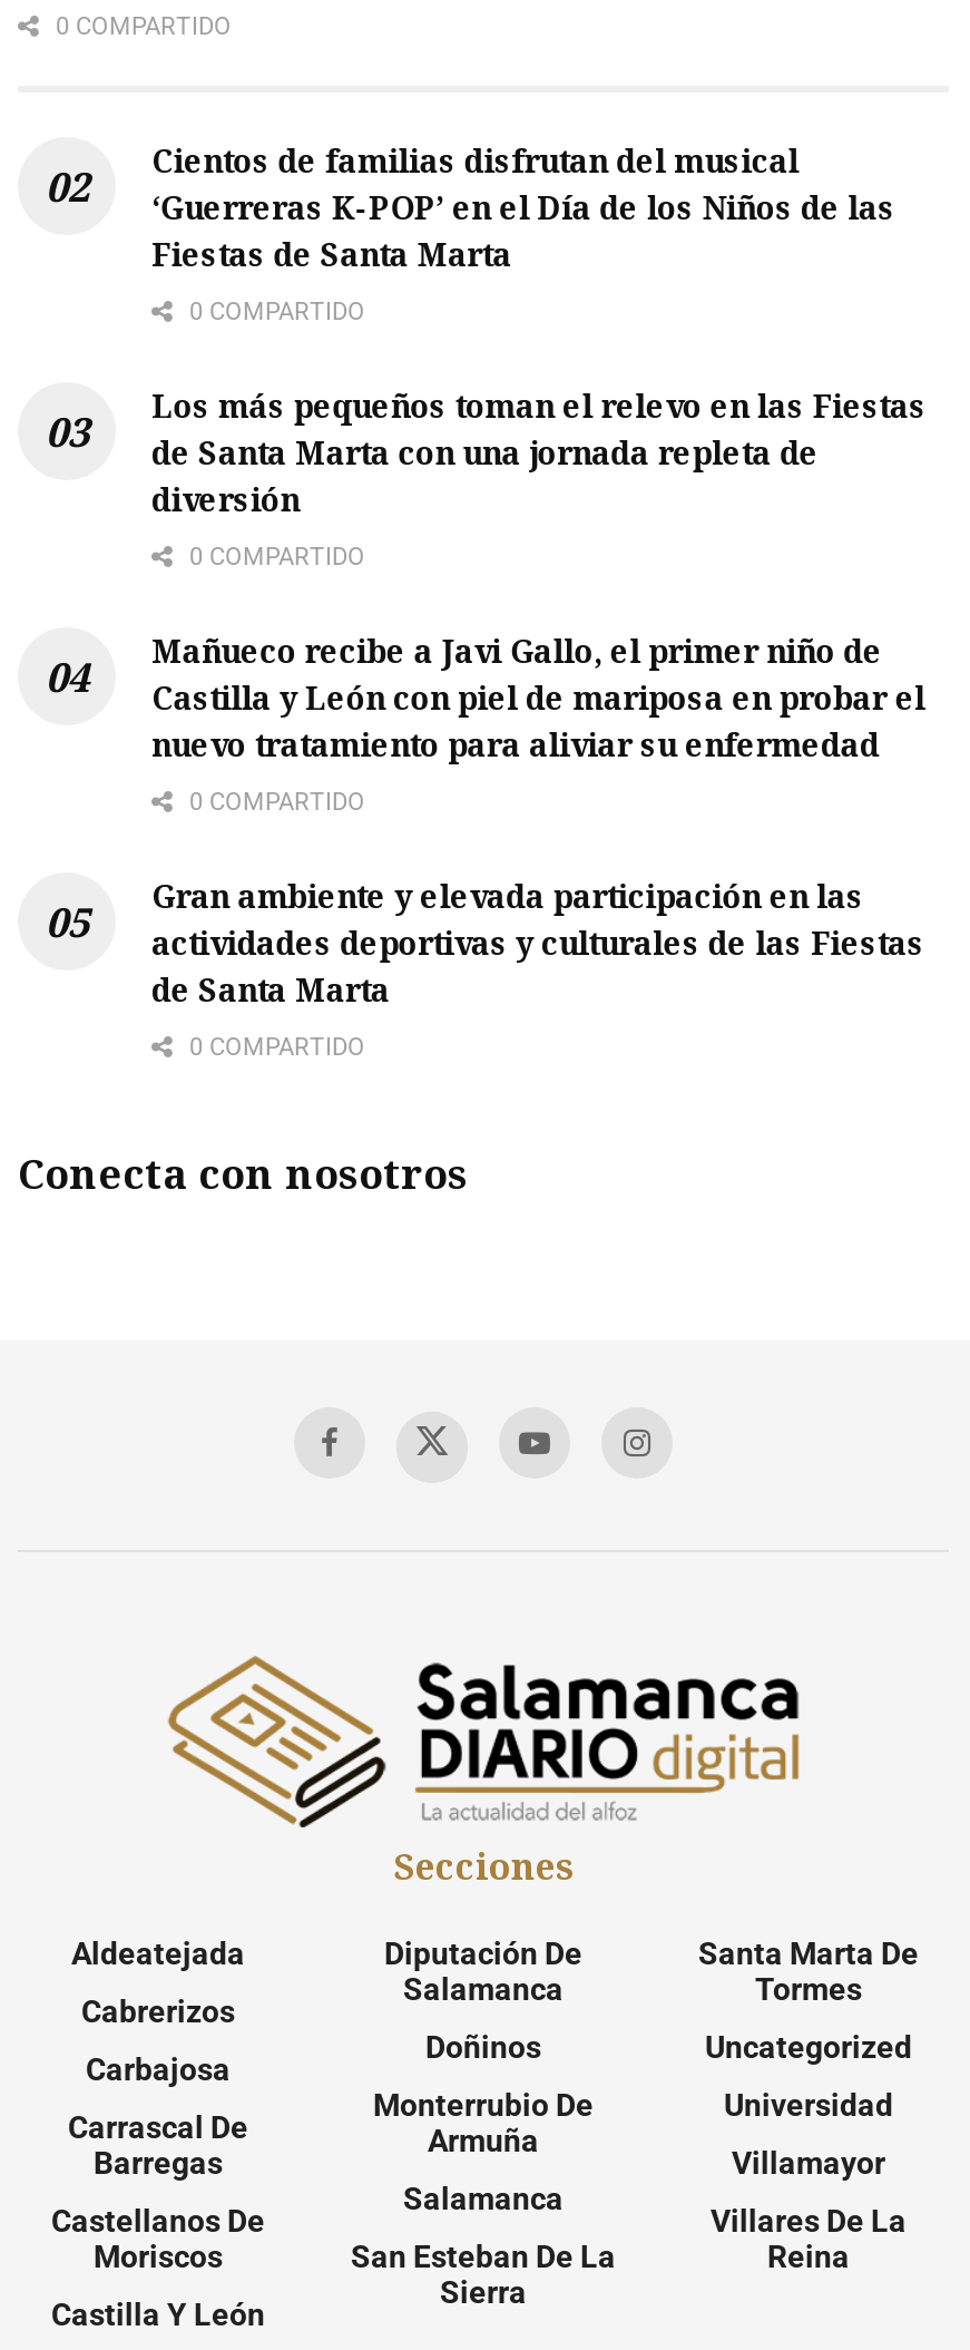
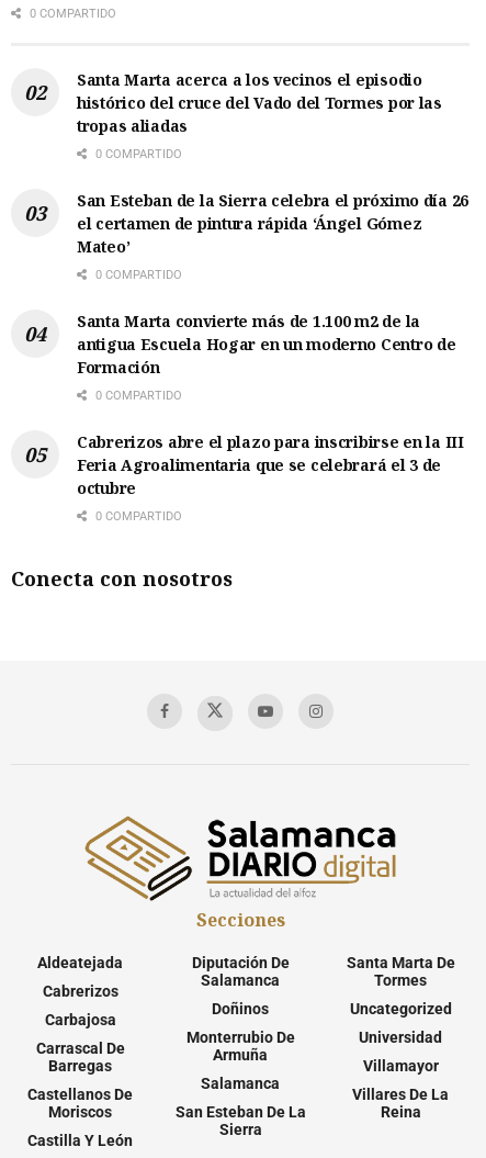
- Cientos de familias disfrutan del musical
- ‘Guerreras K-POP’ en el Día de los Niños de las
- Fiestas de Santa Marta
+ Santa Marta acerca a los vecinos el episodio
+ histórico del cruce del Vado del Tormes por las
+ tropas aliadas

- Los más pequeños toman el relevo en las Fiestas
- de Santa Marta con una jornada repleta de
- diversión
+ San Esteban de la Sierra celebra el próximo día 26
+ el certamen de pintura rápida ‘Ángel Gómez
+ Mateo’

- Mañueco recibe a Javi Gallo, el primer niño de
- Castilla y León con piel de mariposa en probar el
- nuevo tratamiento para aliviar su enfermedad
+ Santa Marta convierte más de 1.100 m2 de la
+ antigua Escuela Hogar en un moderno Centro de
+ Formación

- Gran ambiente y elevada participación en las
- actividades deportivas y culturales de las Fiestas
- de Santa Marta
+ Cabrerizos abre el plazo para inscribirse en la III
+ Feria Agroalimentaria que se celebrará el 3 de
+ octubre
